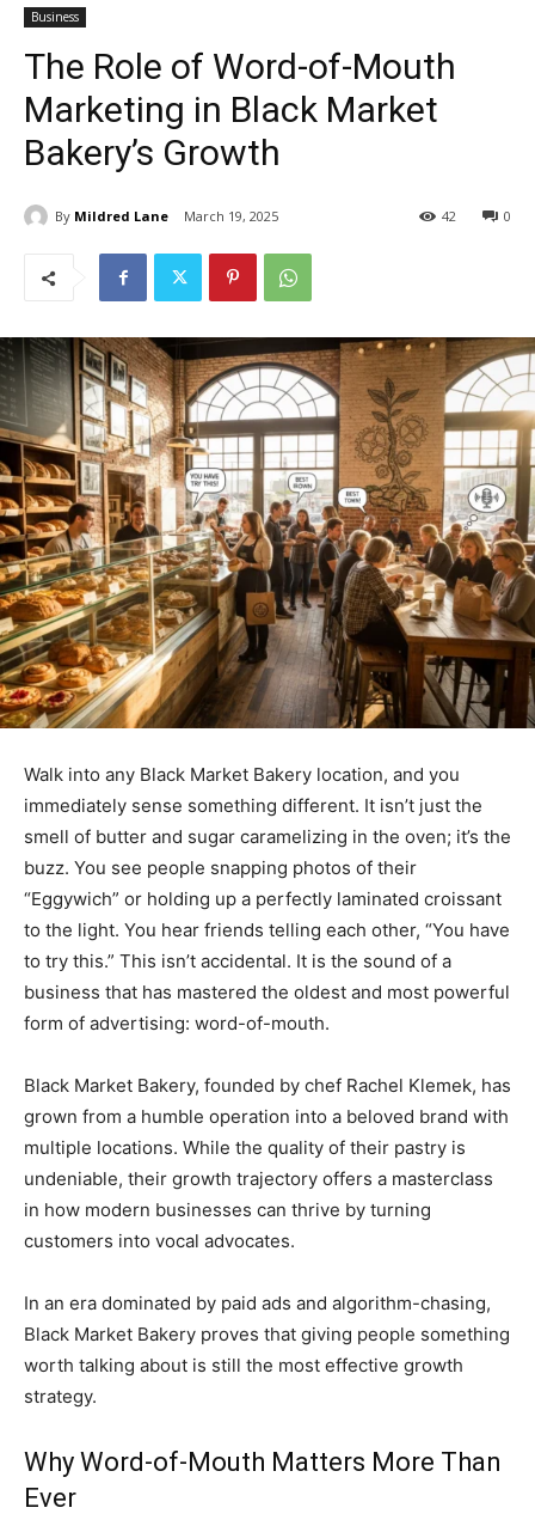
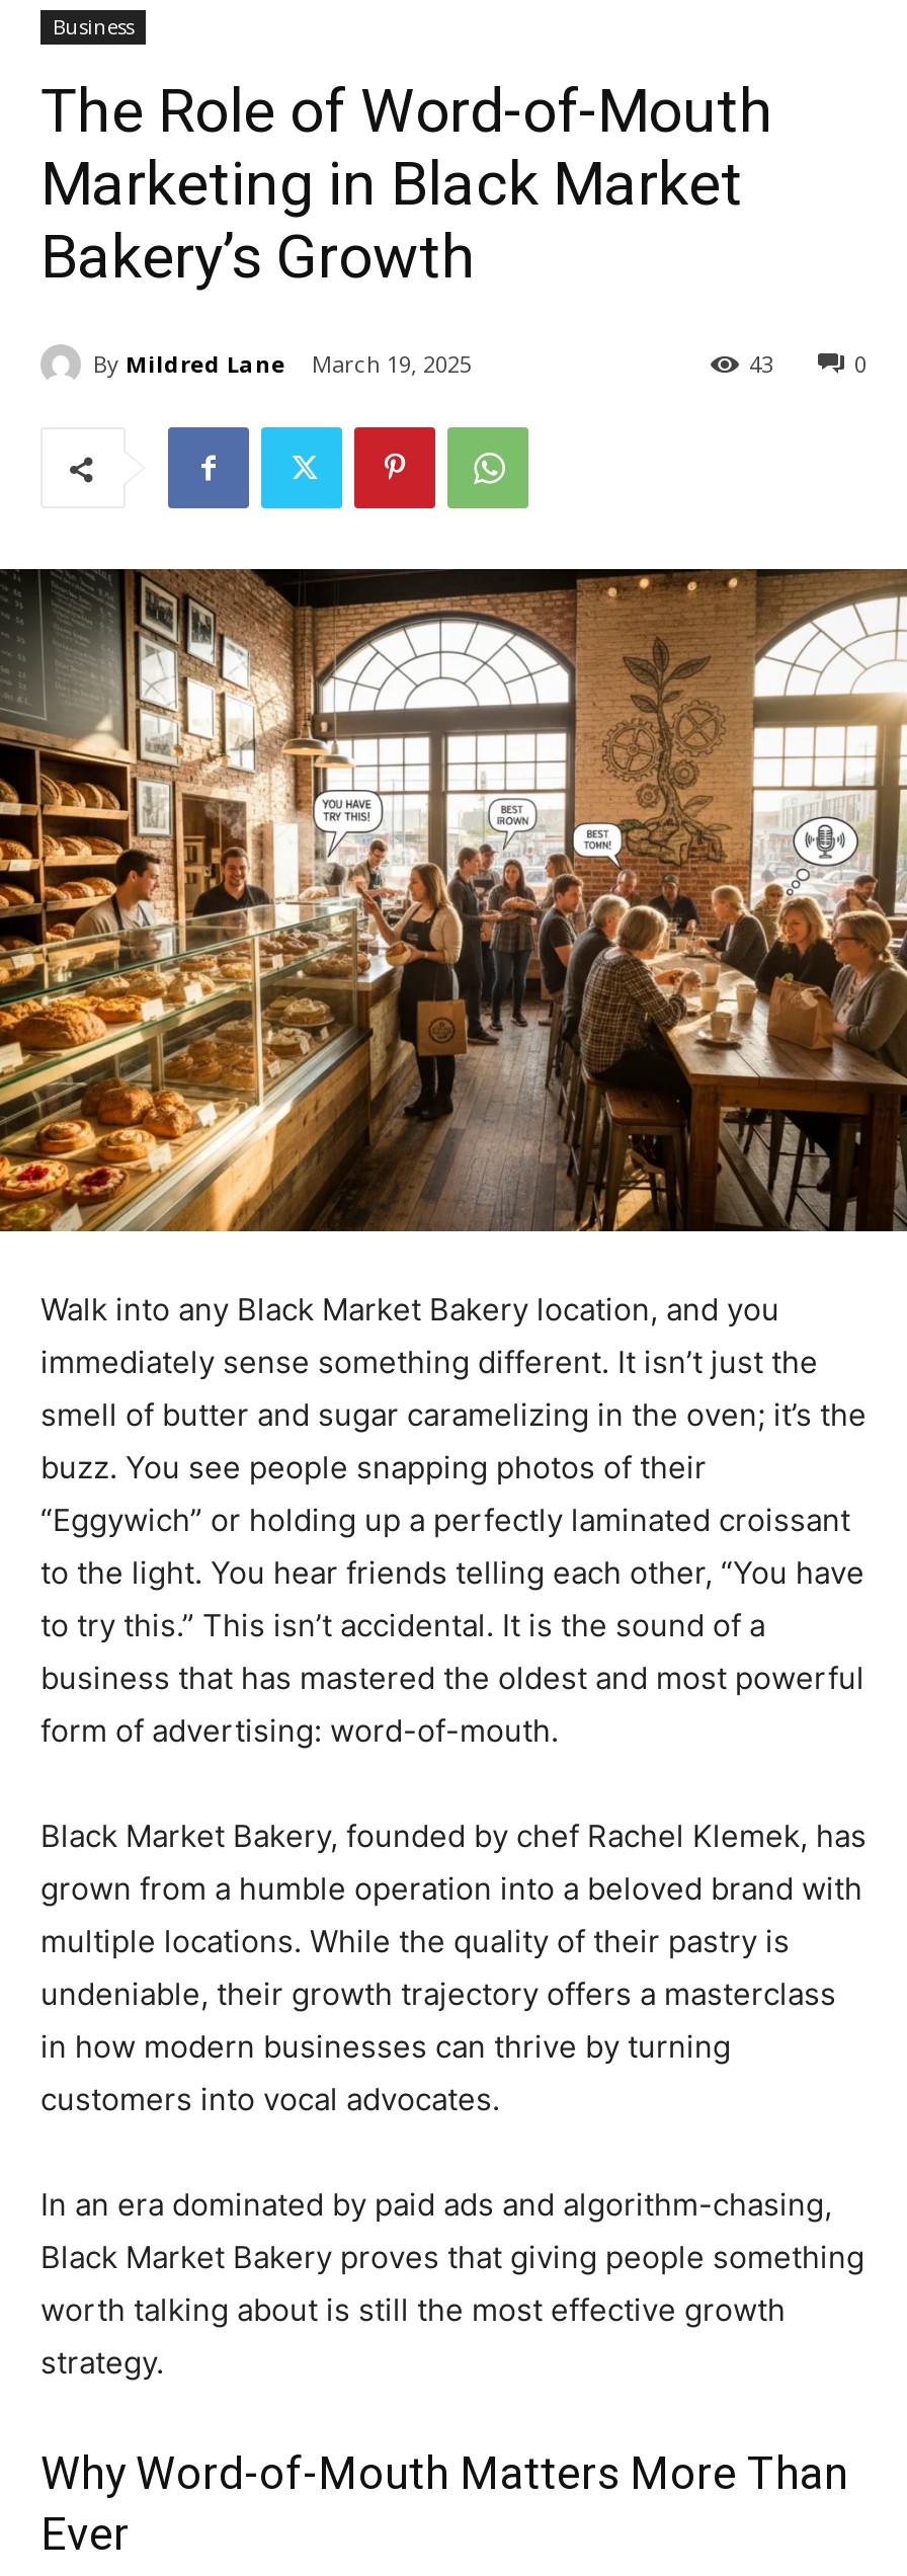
- 42
+ 43
